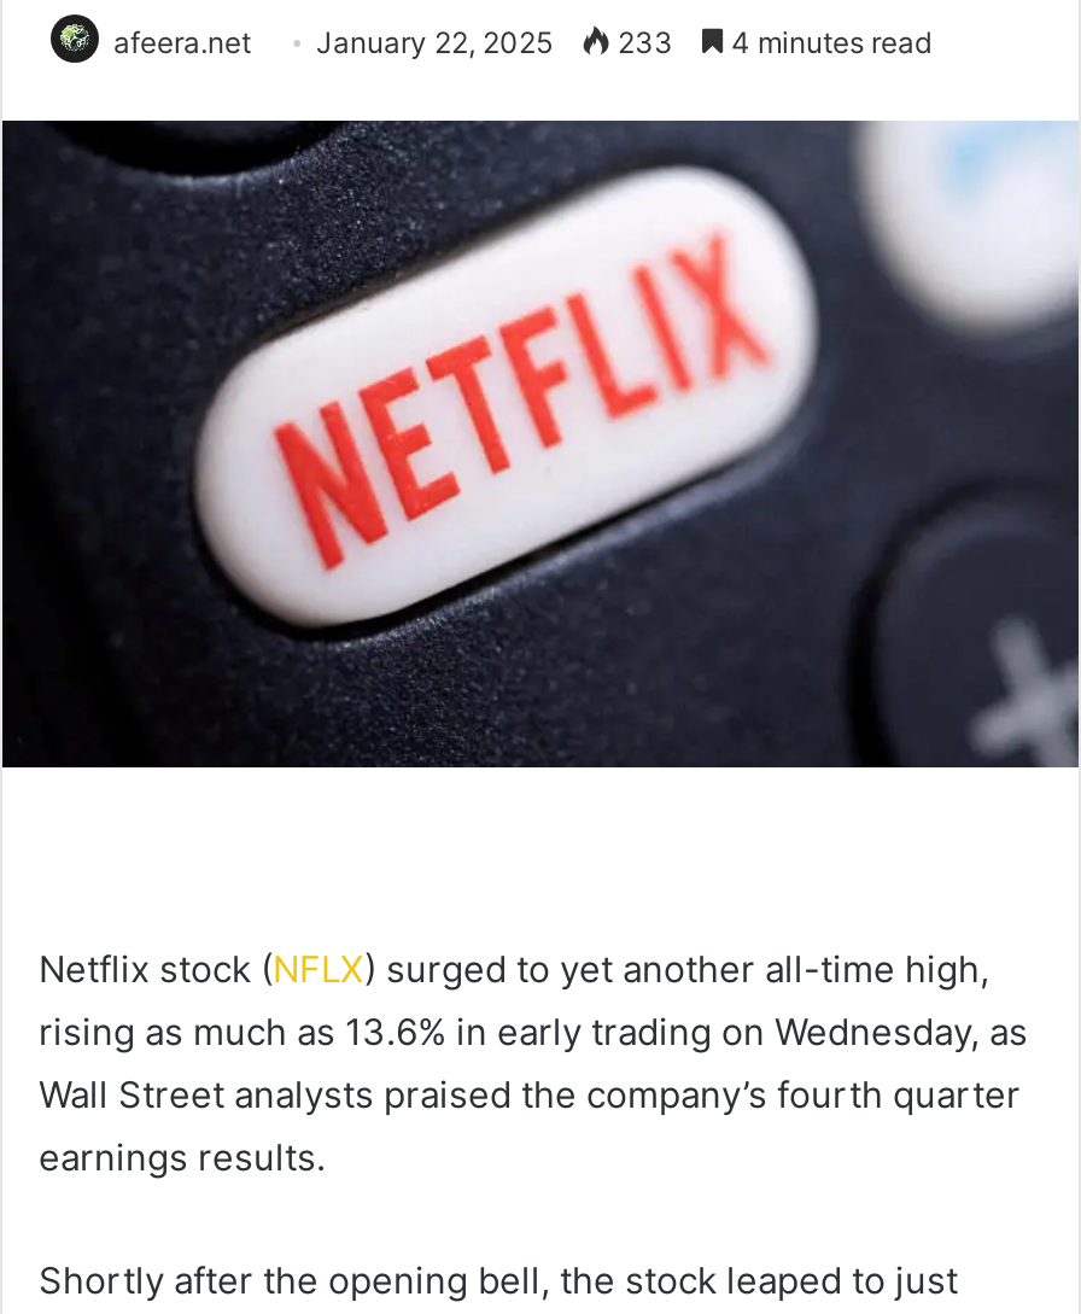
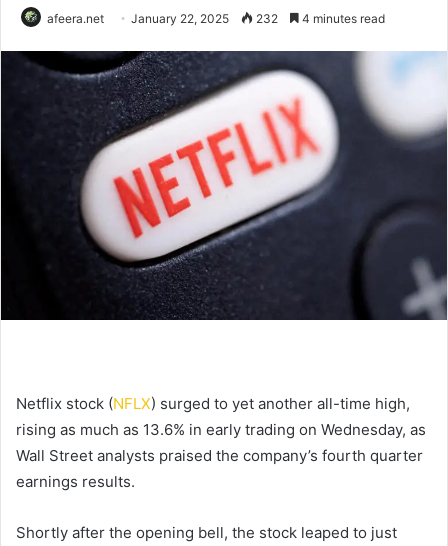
- afeera.net January 22, 2025 233 4 minutes read
+ afeera.net January 22, 2025 232 4 minutes read
